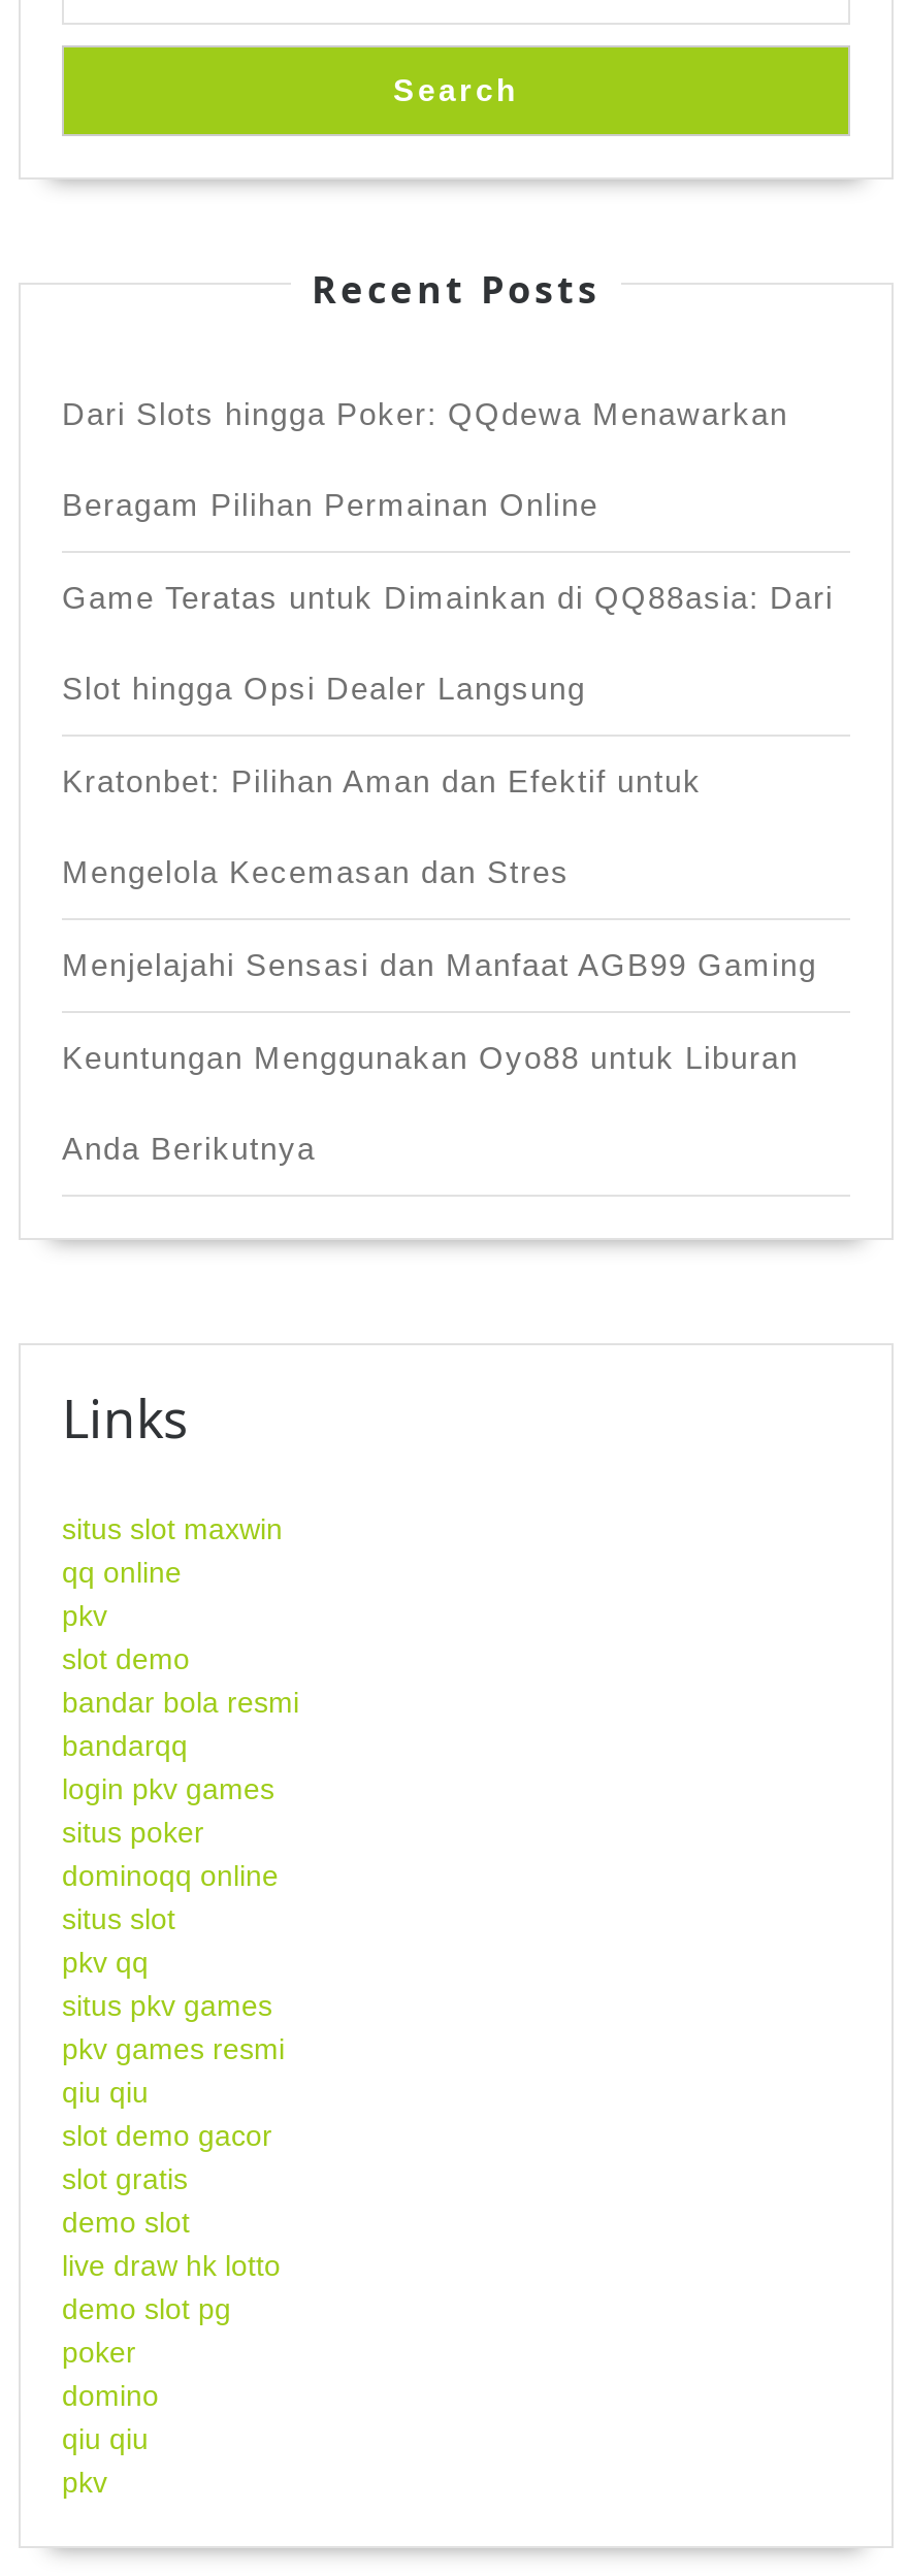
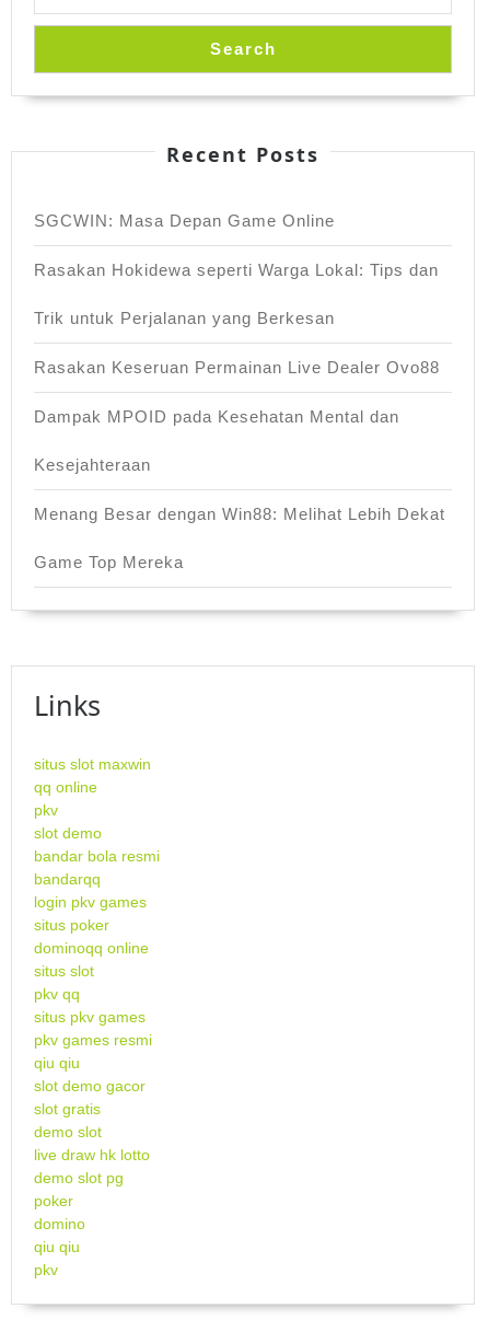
- Dari Slots hingga Poker: QQdewa Menawarkan
- Beragam Pilihan Permainan Online
- Game Teratas untuk Dimainkan di QQ88asia: Dari
- Slot hingga Opsi Dealer Langsung
- Kratonbet: Pilihan Aman dan Efektif untuk
- Mengelola Kecemasan dan Stres
- Menjelajahi Sensasi dan Manfaat AGB99 Gaming
- Keuntungan Menggunakan Oyo88 untuk Liburan
- Anda Berikutnya
+ SGCWIN: Masa Depan Game Online
+ Rasakan Hokidewa seperti Warga Lokal: Tips dan
+ Trik untuk Perjalanan yang Berkesan
+ Rasakan Keseruan Permainan Live Dealer Ovo88
+ Dampak MPOID pada Kesehatan Mental dan
+ Kesejahteraan
+ Menang Besar dengan Win88: Melihat Lebih Dekat
+ Game Top Mereka
